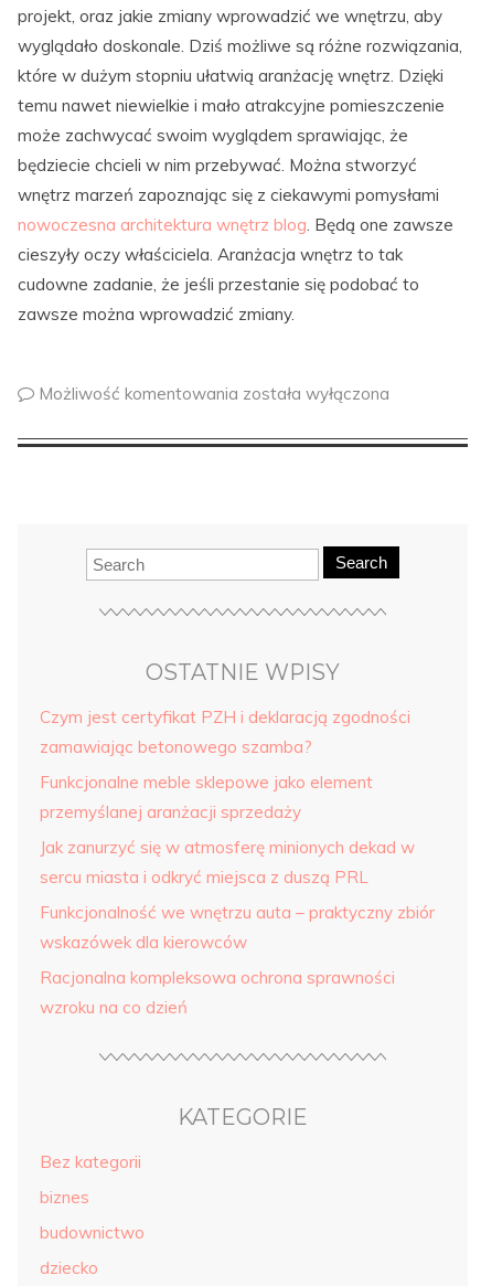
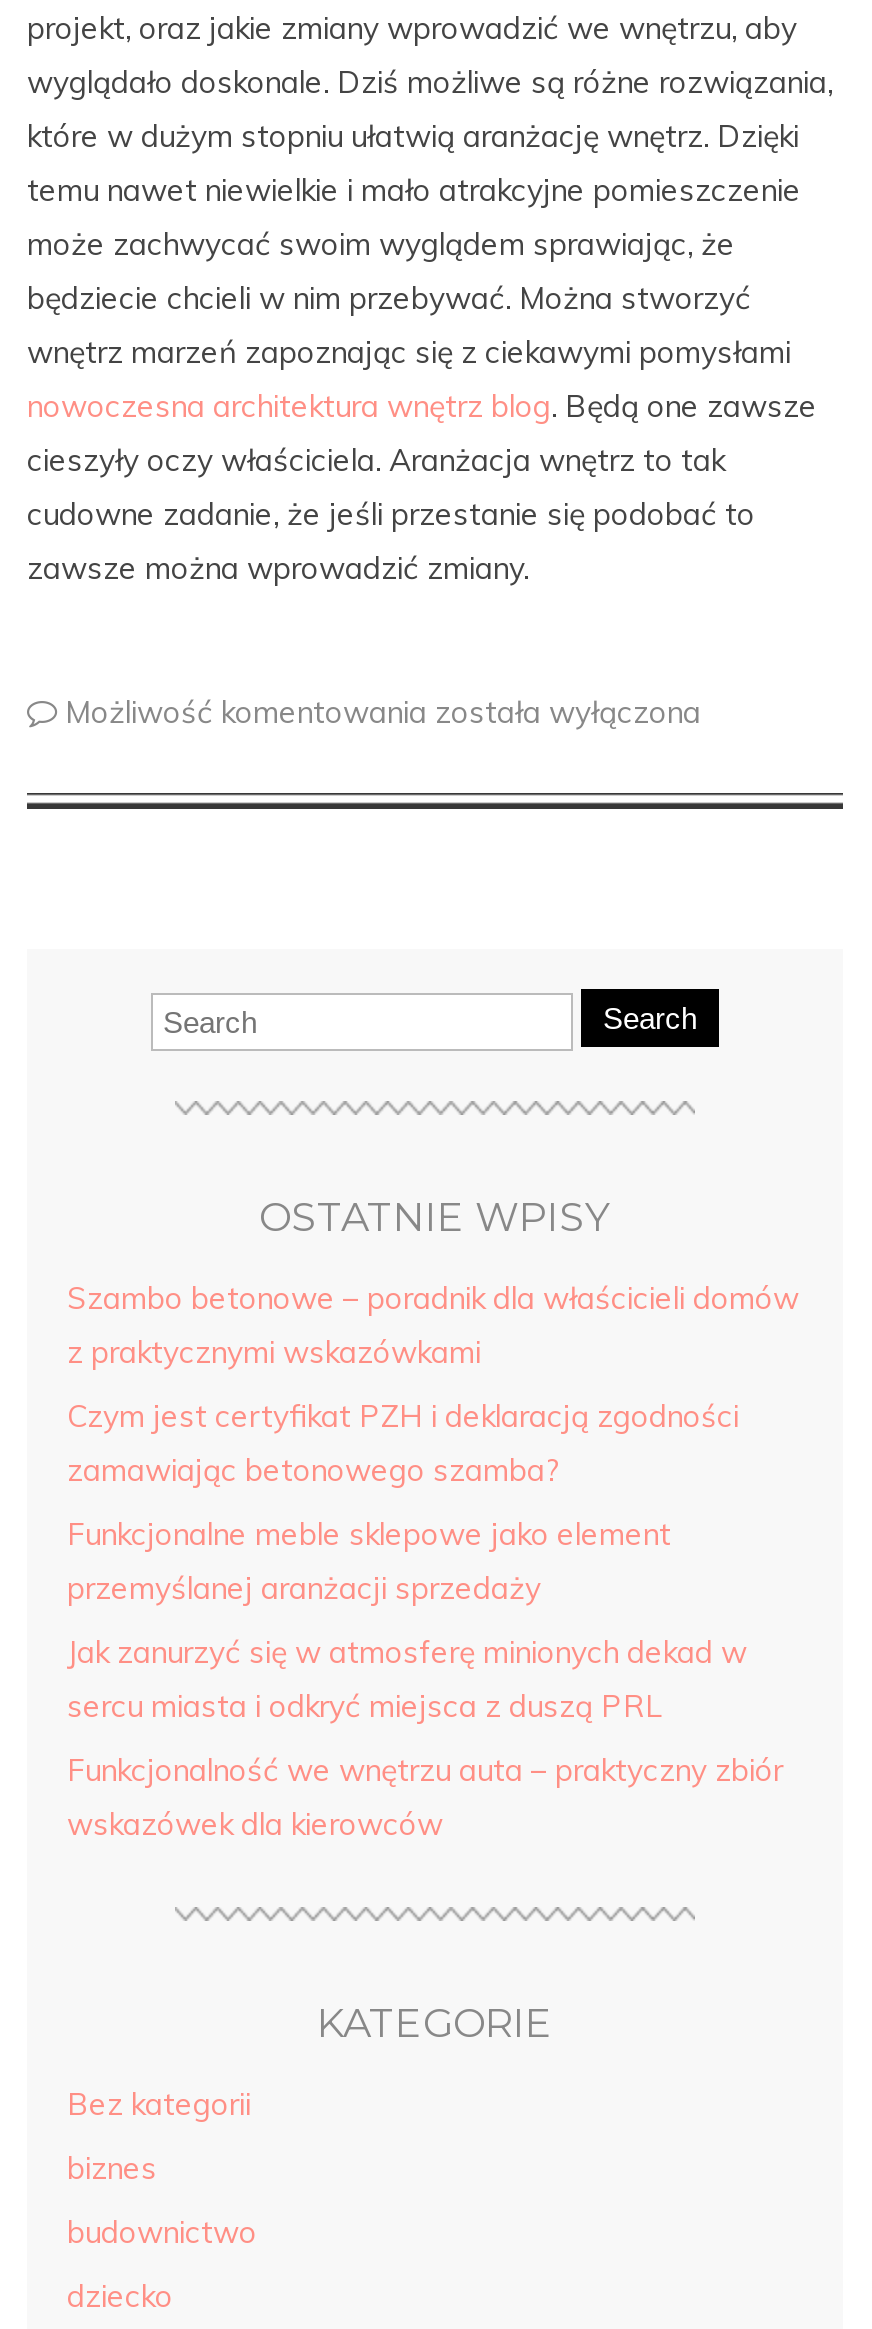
+ Szambo betonowe – poradnik dla właścicieli domów
+ z praktycznymi wskazówkami

moved down: Czym jest certyfikat PZH i deklaracją zgodności | zamawiając betonowego szamba? | Funkcjonalne meble sklepowe jako element | przemyślanej aranżacji sprzedaży | Jak zanurzyć się w atmosferę minionych dekad w | sercu miasta i odkryć miejsca z duszą PRL | Funkcjonalność we wnętrzu auta – praktyczny zbiór | wskazówek dla kierowców

- Racjonalna kompleksowa ochrona sprawności
- wzroku na co dzień
